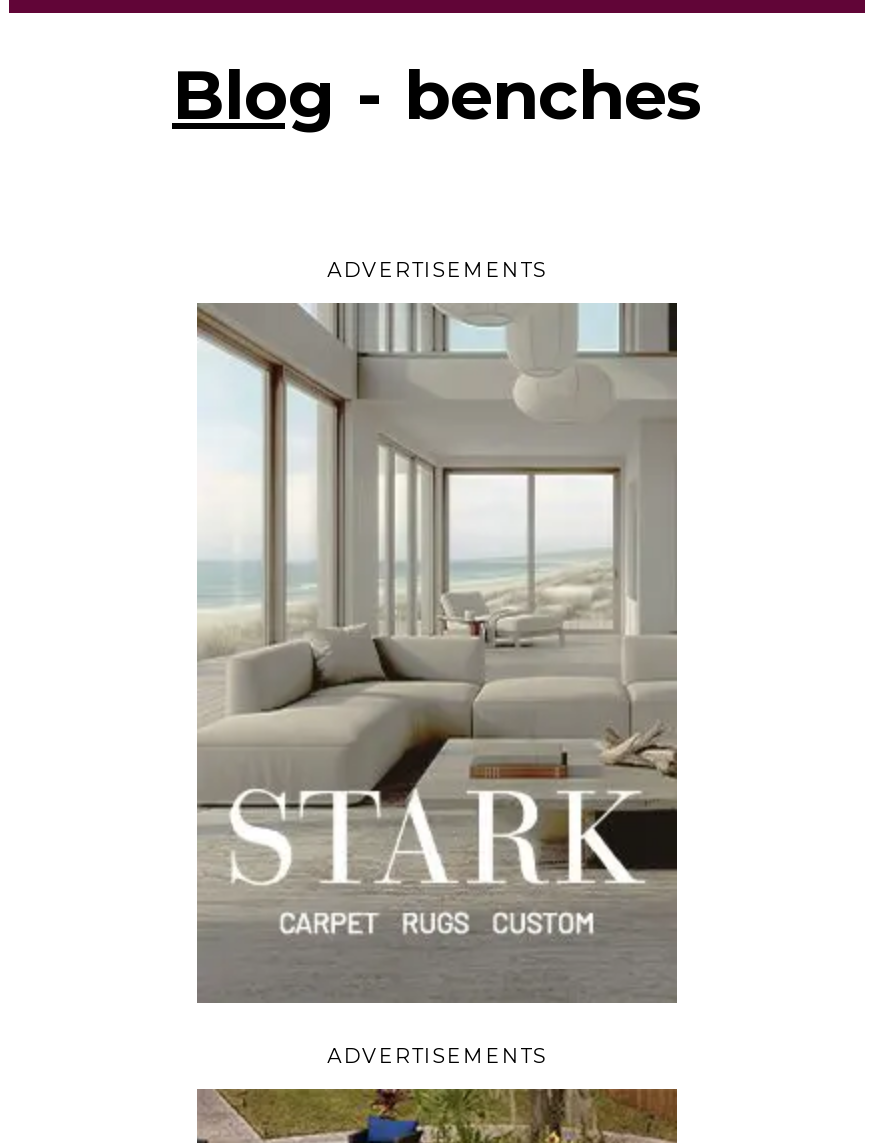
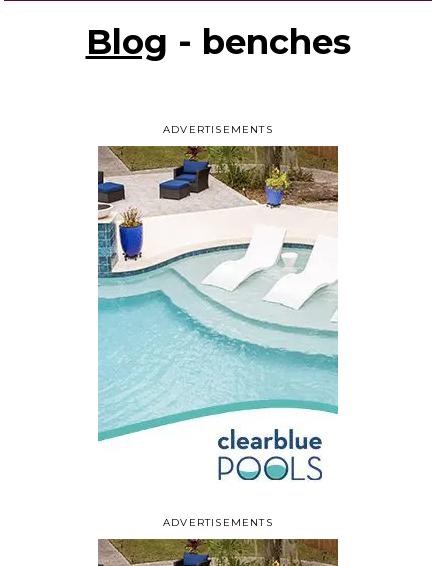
- [image]
+ [image]
